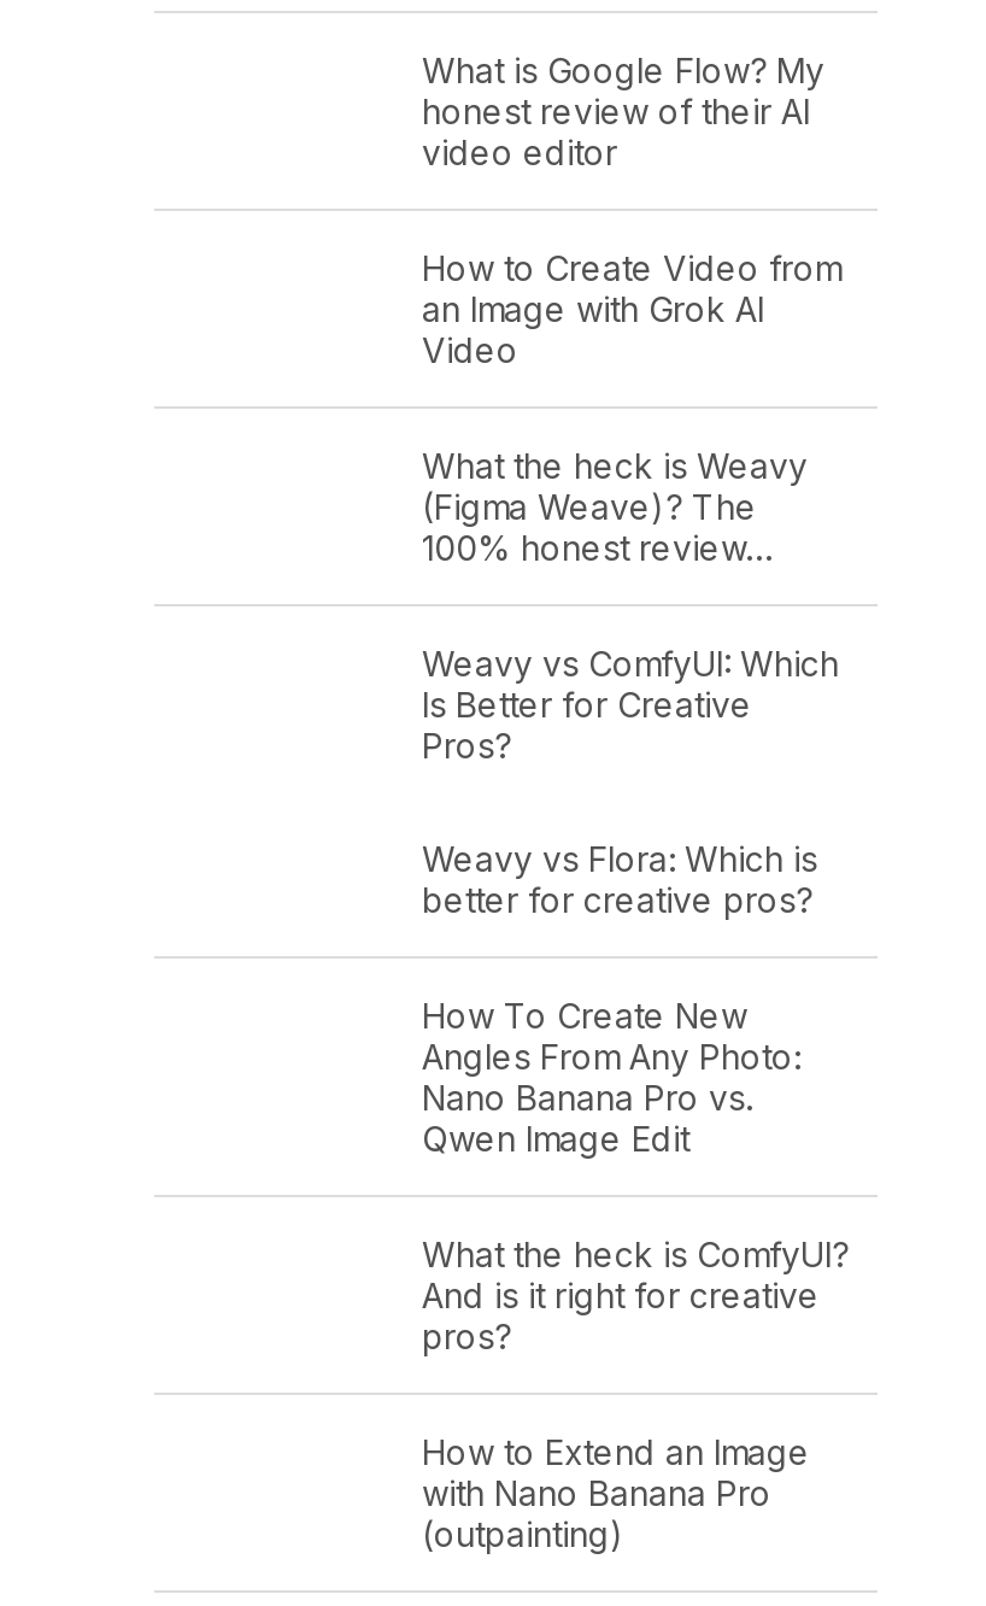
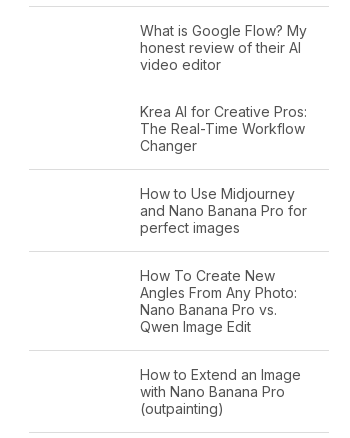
- How to Create Video from
- an Image with Grok AI
- Video
- What the heck is Weavy
- (Figma Weave)? The
- 100% honest review…
- Weavy vs ComfyUI: Which
- Is Better for Creative
- Pros?
- Weavy vs Flora: Which is
- better for creative pros?
+ Krea AI for Creative Pros:
+ The Real-Time Workflow
+ Changer
+ How to Use Midjourney
+ and Nano Banana Pro for
+ perfect images

- What the heck is ComfyUI?
- And is it right for creative
- pros?
